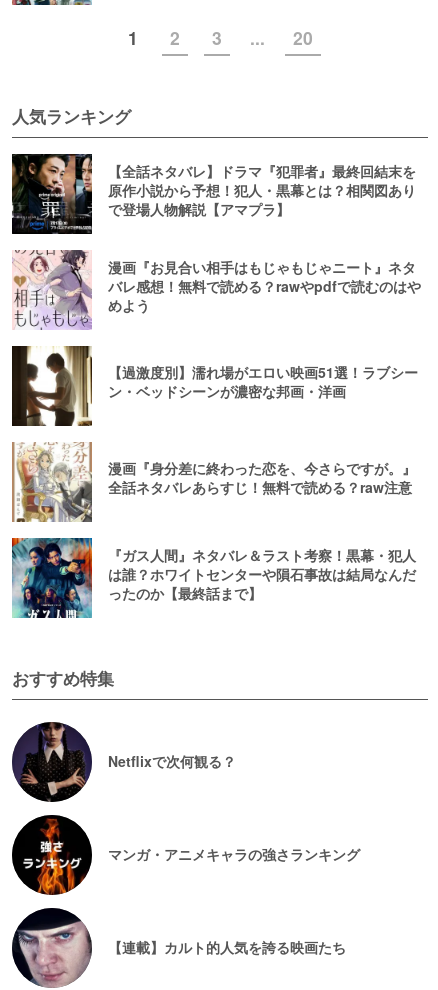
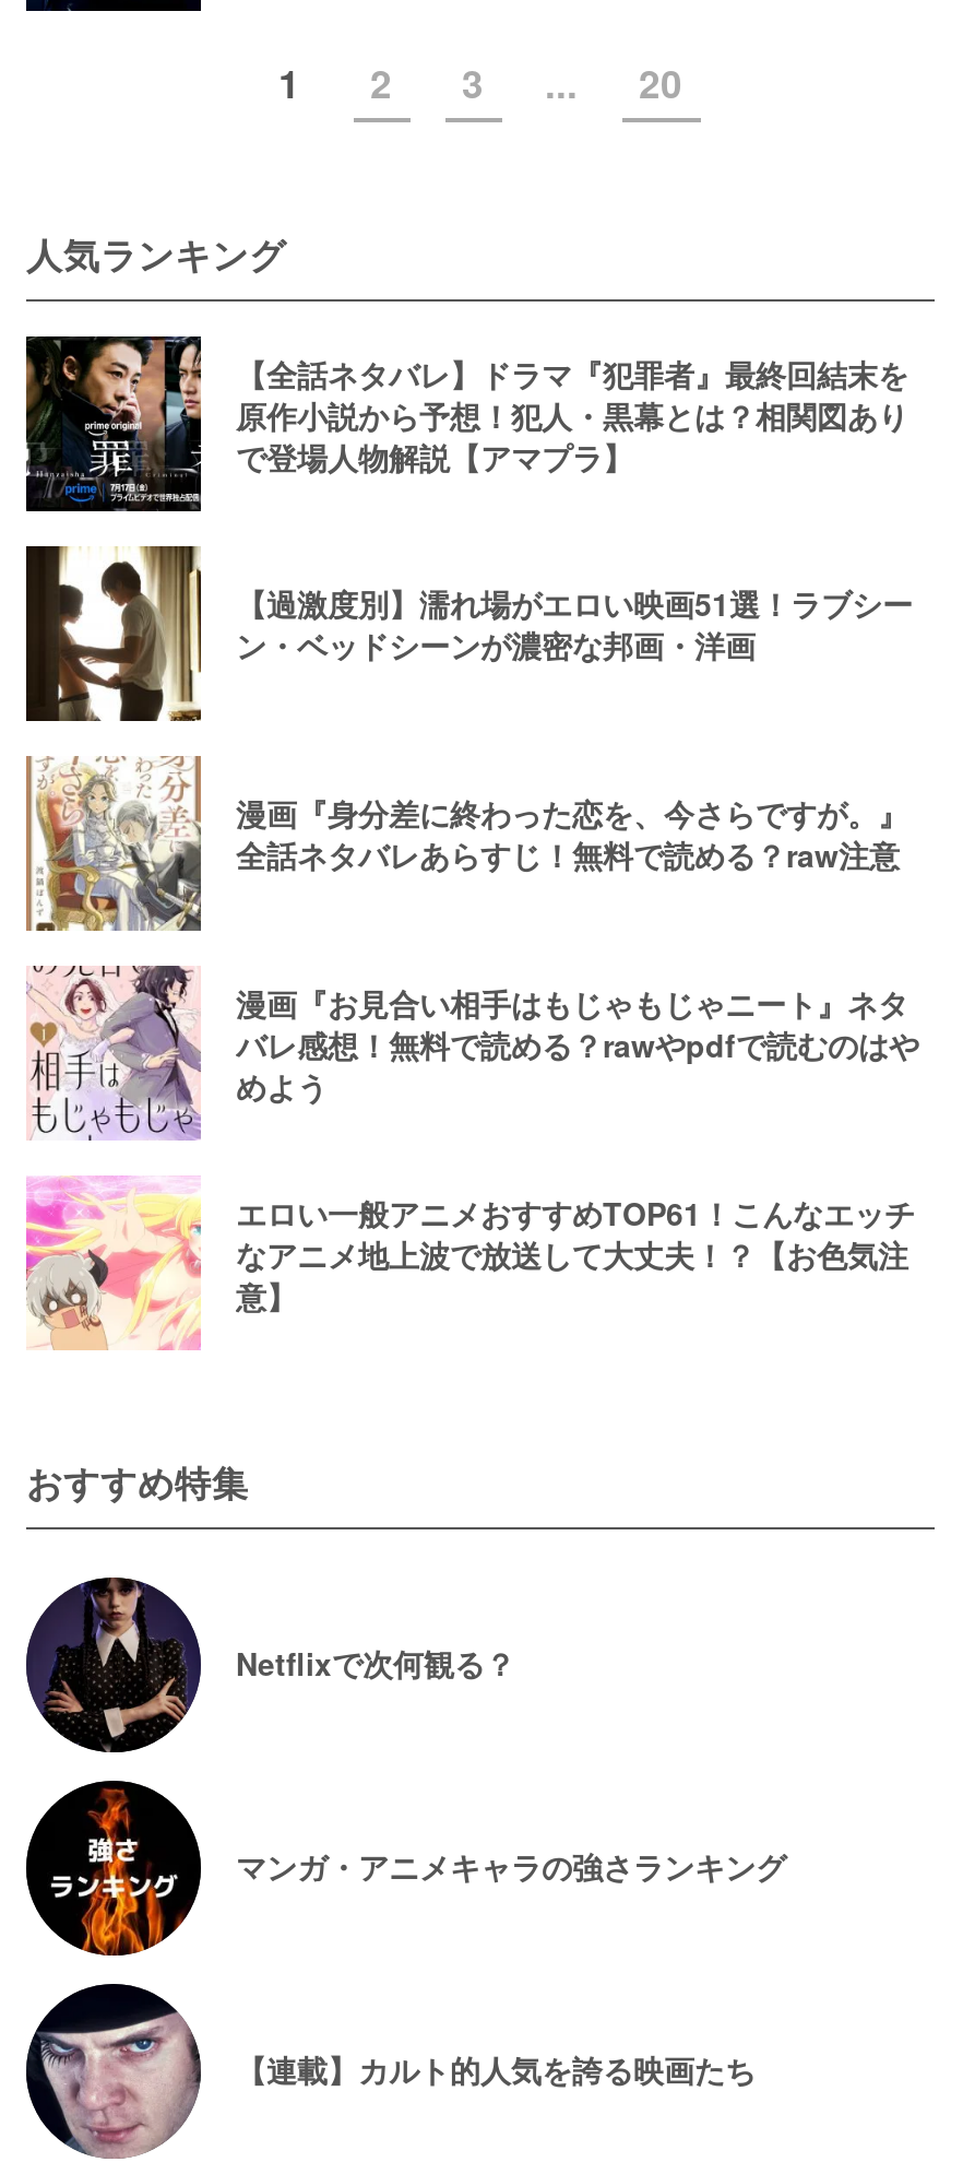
moved down: [image] | 漫画『お見合い相手はもじゃもじゃニート』ネタ | バレ感想！無料で読める？rawやpdfで読むのはや | めよう

moved up: [image] | 【過激度別】濡れ場がエロい映画51選！ラブシー | ン・ベッドシーンが濃密な邦画・洋画 | 漫画『身分差に終わった恋を、今さらですが。』 | 全話ネタバレあらすじ！無料で読める？raw注意

- [image]
- 『ガス人間』ネタバレ＆ラスト考察！黒幕・犯人
- は誰？ホワイトセンターや隕石事故は結局なんだ
- ったのか【最終話まで】
+ [image]
+ エロい一般アニメおすすめTOP61！こんなエッチ
+ なアニメ地上波で放送して大丈夫！？【お色気注
+ 意】
